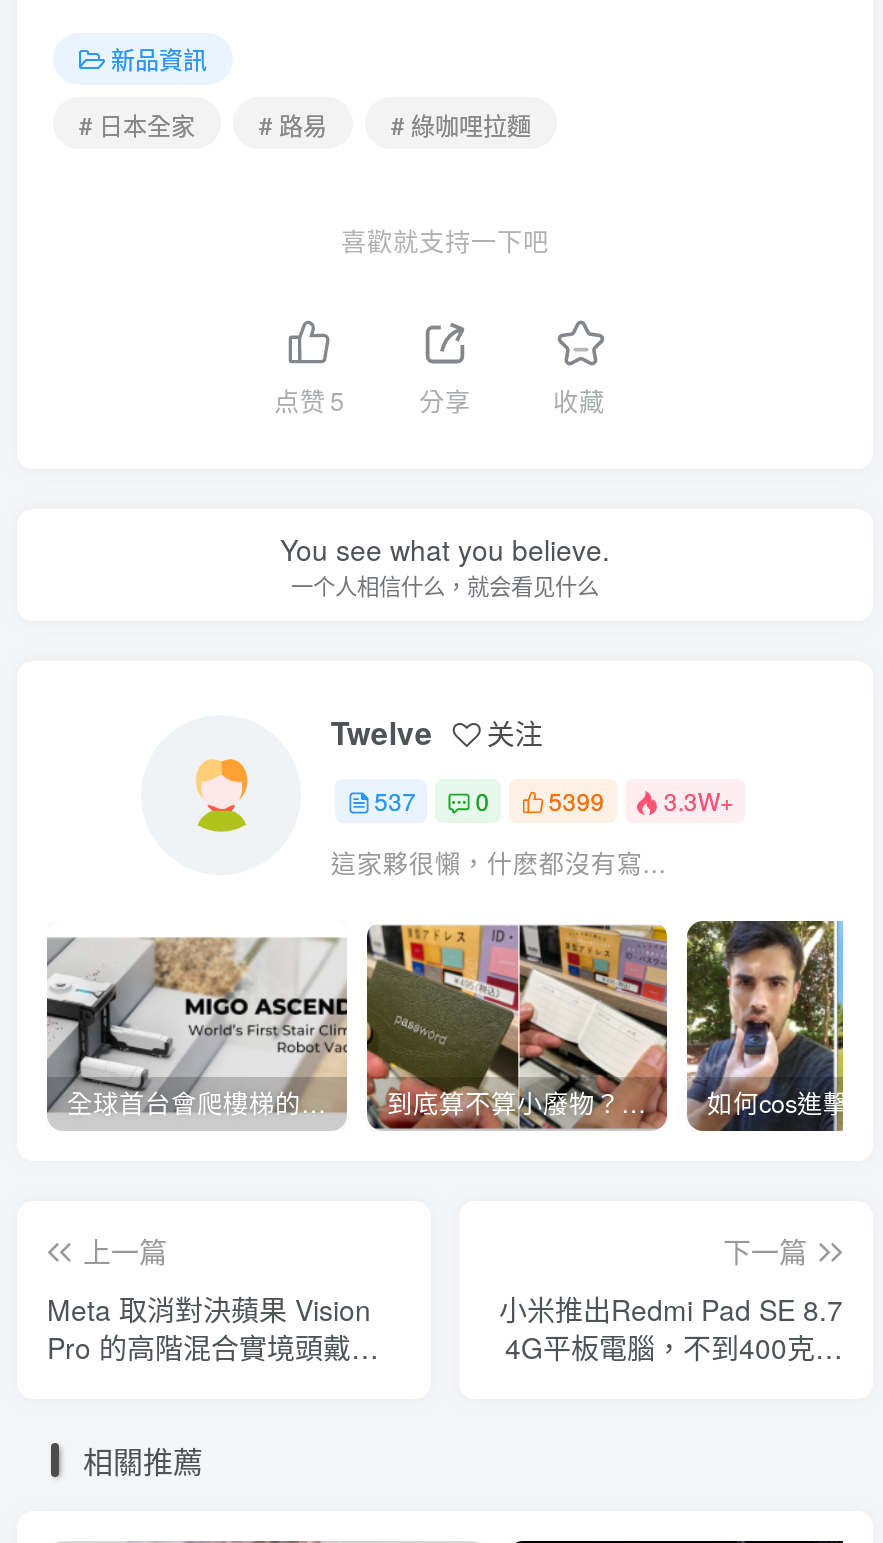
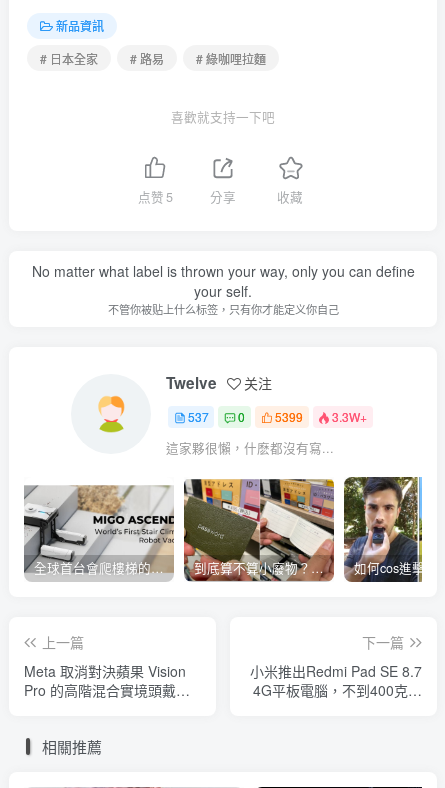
- You see what you believe.
- 一个人相信什么，就会看见什么
+ No matter what label is thrown your way, only you can define
+ your self.
+ 不管你被贴上什么标签，只有你才能定义你自己
